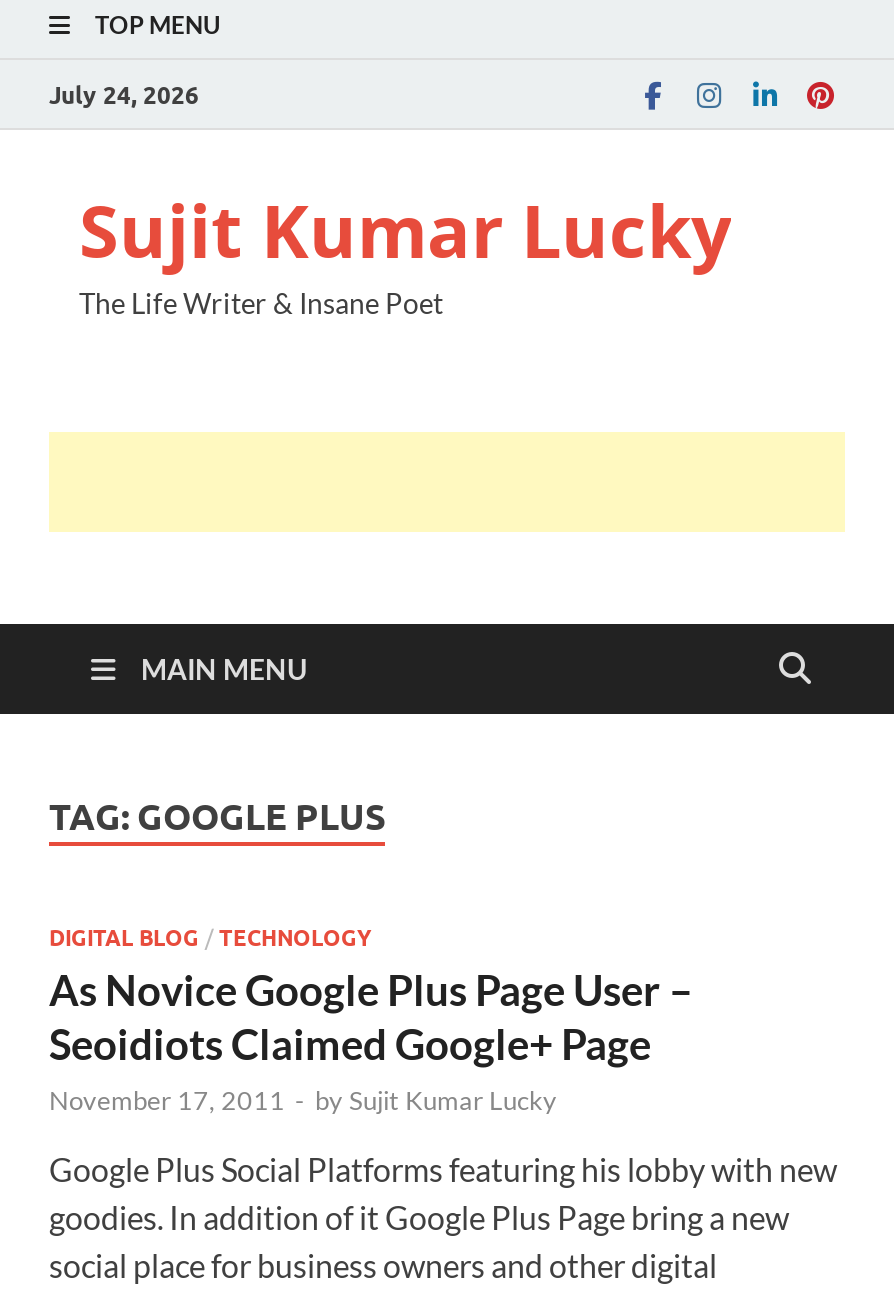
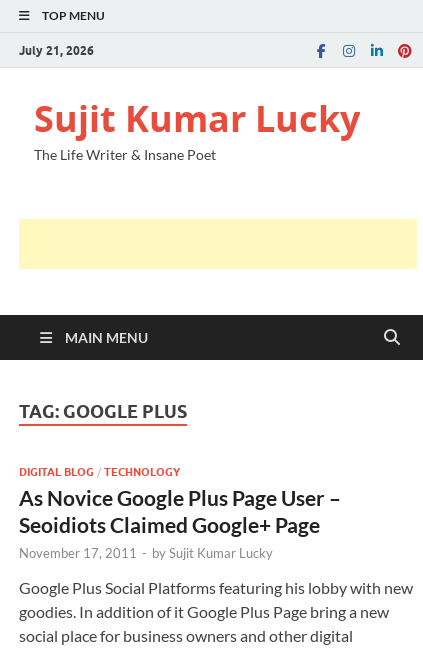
- July 24, 2026
+ July 21, 2026
